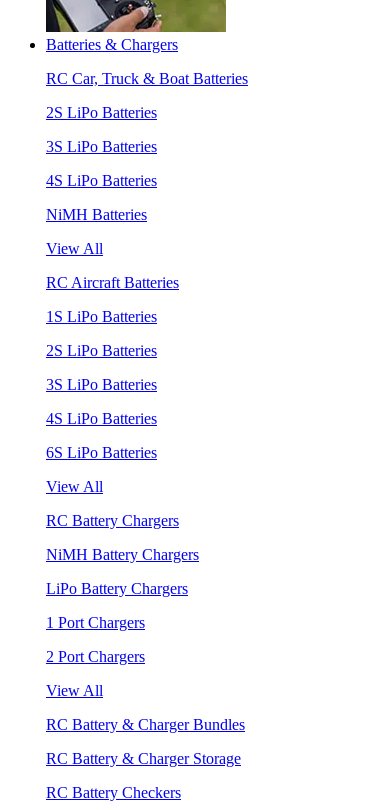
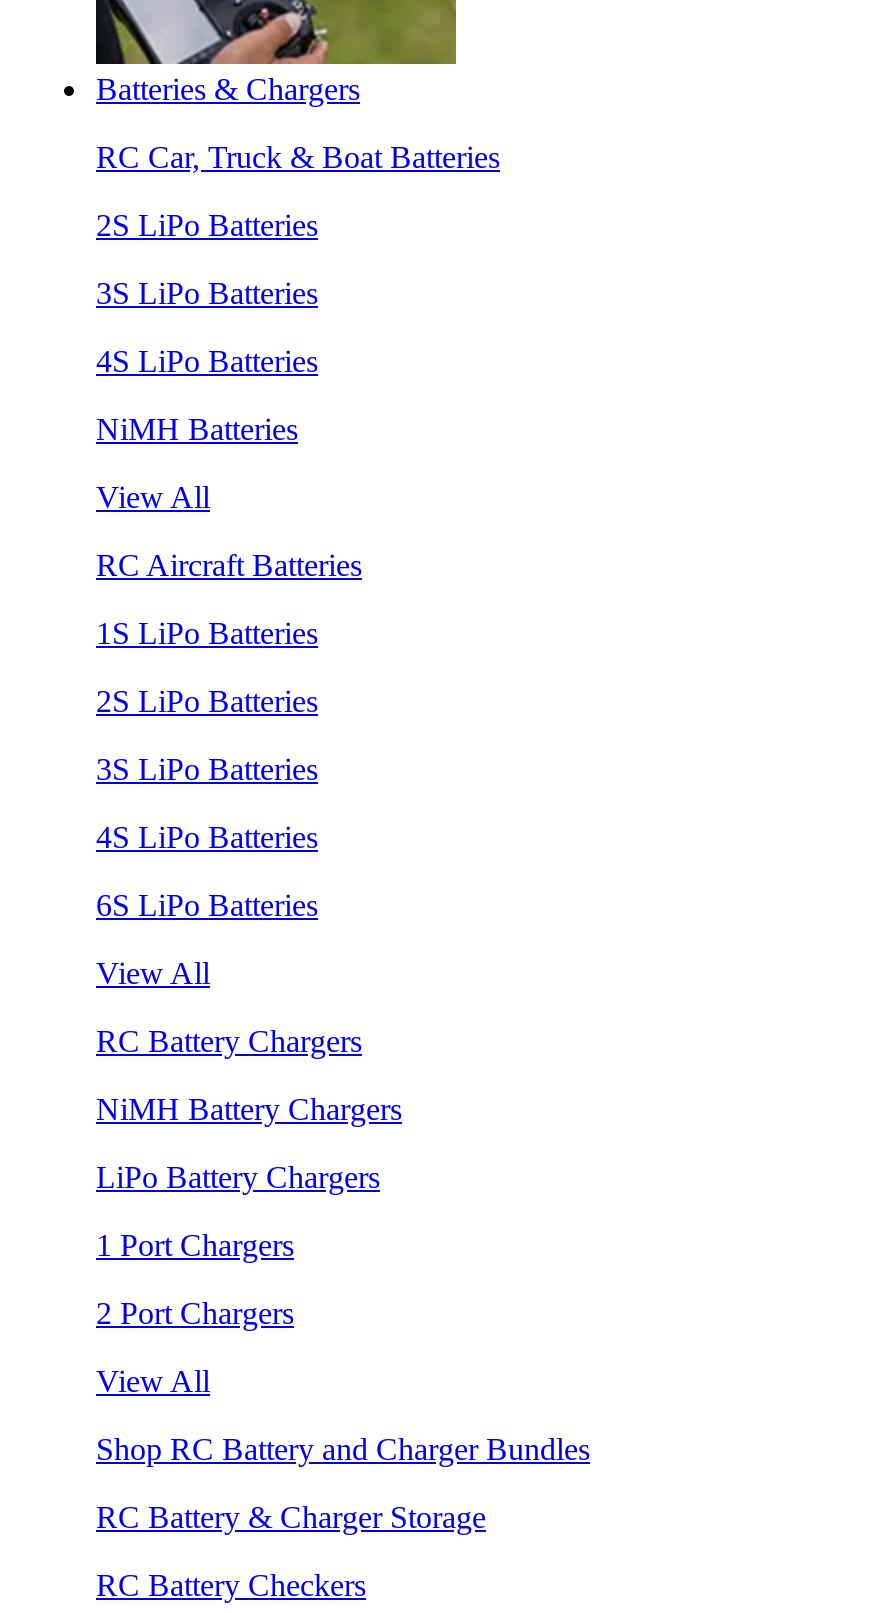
- RC Battery & Charger Bundles
+ Shop RC Battery and Charger Bundles
